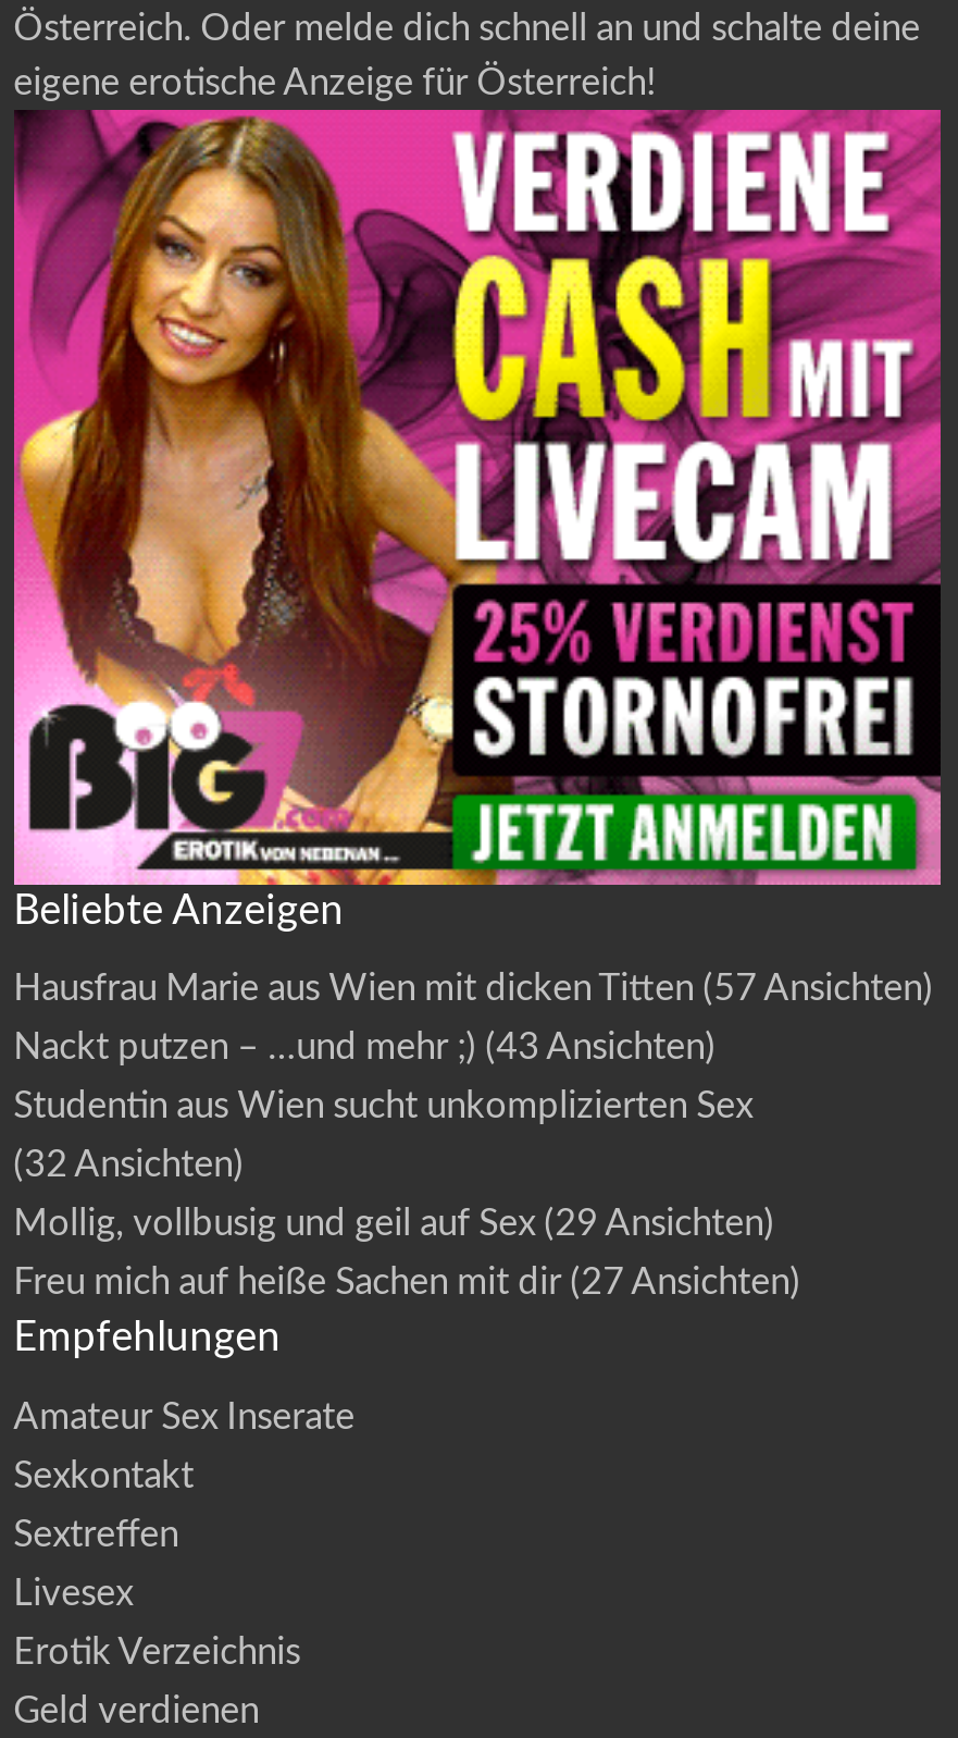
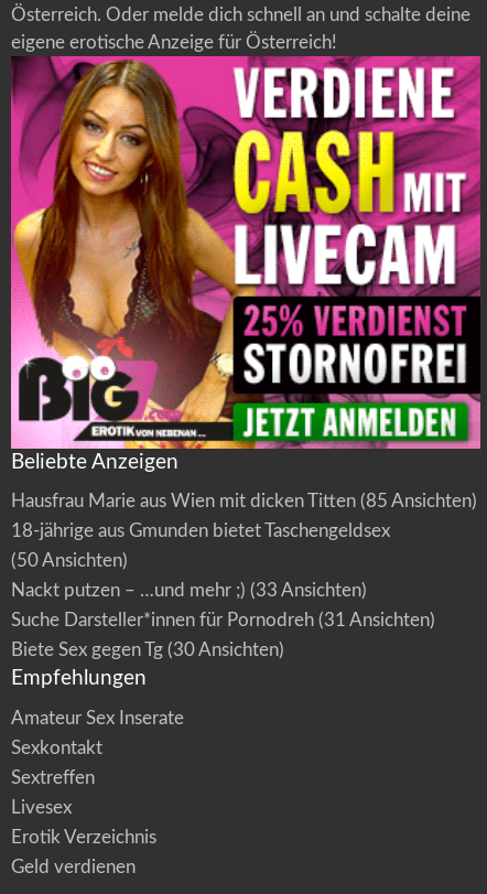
- Hausfrau Marie aus Wien mit dicken Titten (57 Ansichten)
+ Hausfrau Marie aus Wien mit dicken Titten (85 Ansichten)

- Nackt putzen – …und mehr ;) (43 Ansichten)
+ 18-jährige aus Gmunden bietet Taschengeldsex

- Studentin aus Wien sucht unkomplizierten Sex
+ (50 Ansichten)

- (32 Ansichten)
+ Nackt putzen – …und mehr ;) (33 Ansichten)

- Mollig, vollbusig und geil auf Sex (29 Ansichten)
+ Suche Darsteller*innen für Pornodreh (31 Ansichten)

- Freu mich auf heiße Sachen mit dir (27 Ansichten)
+ Biete Sex gegen Tg (30 Ansichten)
